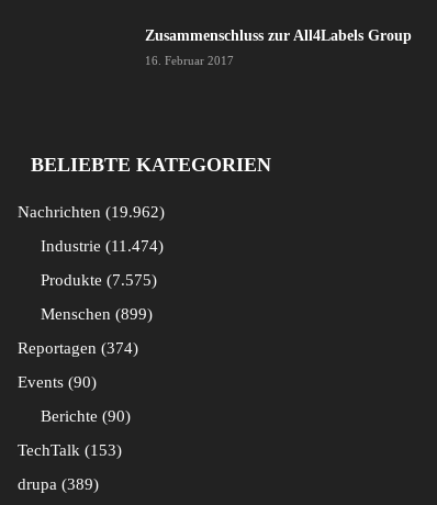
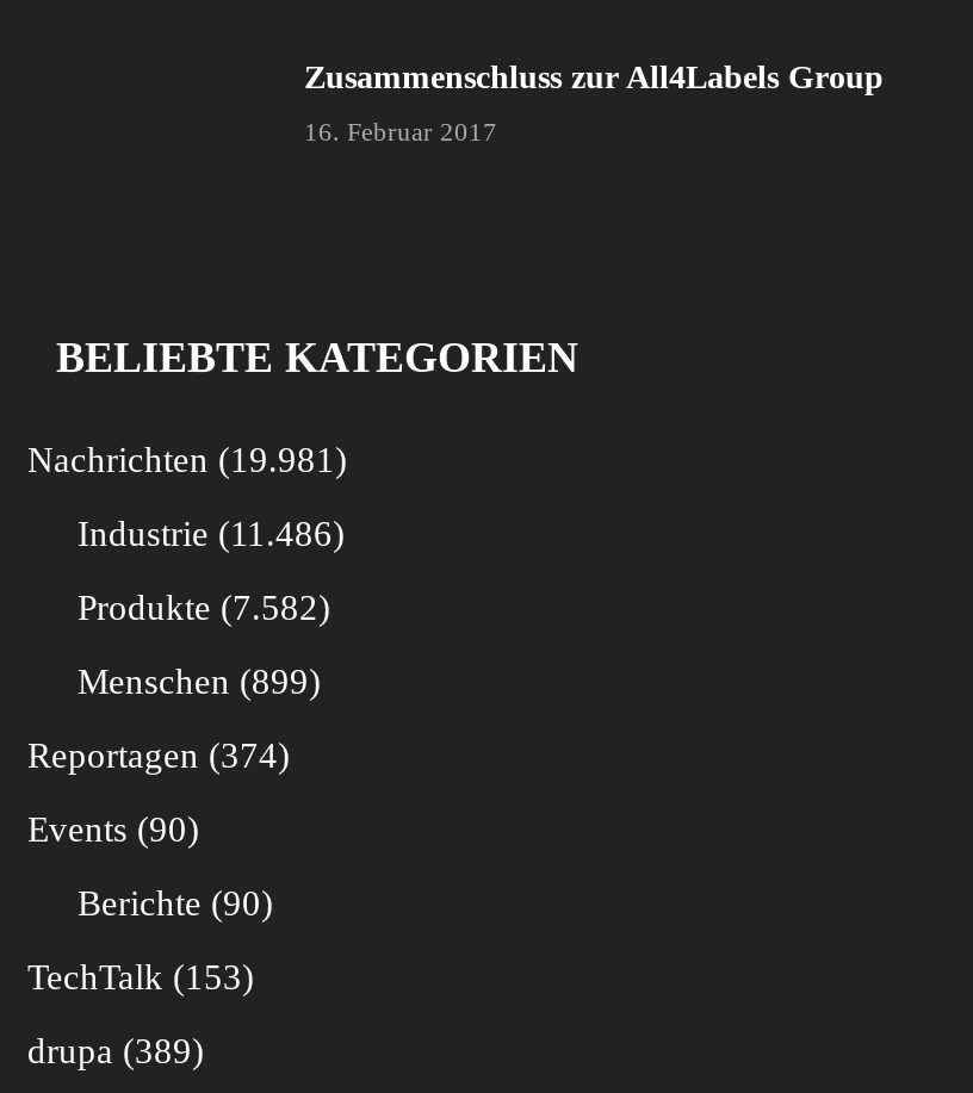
- Nachrichten 19.962
+ Nachrichten 19.981

- Industrie 11.474
+ Industrie 11.486

- Produkte 7.575
+ Produkte 7.582
